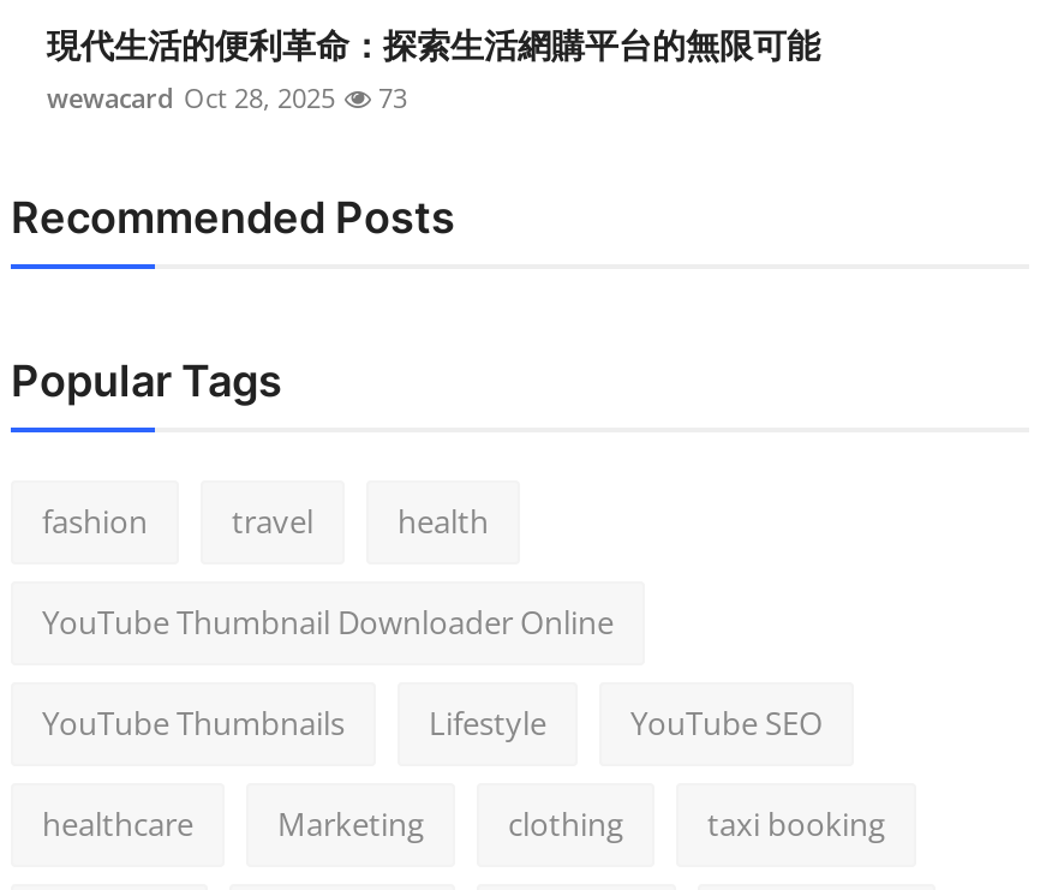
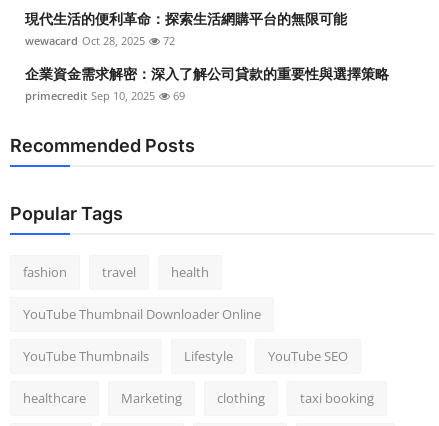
- 73
+ 72
+ 企業資金需求解密：深入了解公司貸款的重要性與選擇策略
+ primecredit Sep 10, 2025
+ 69
